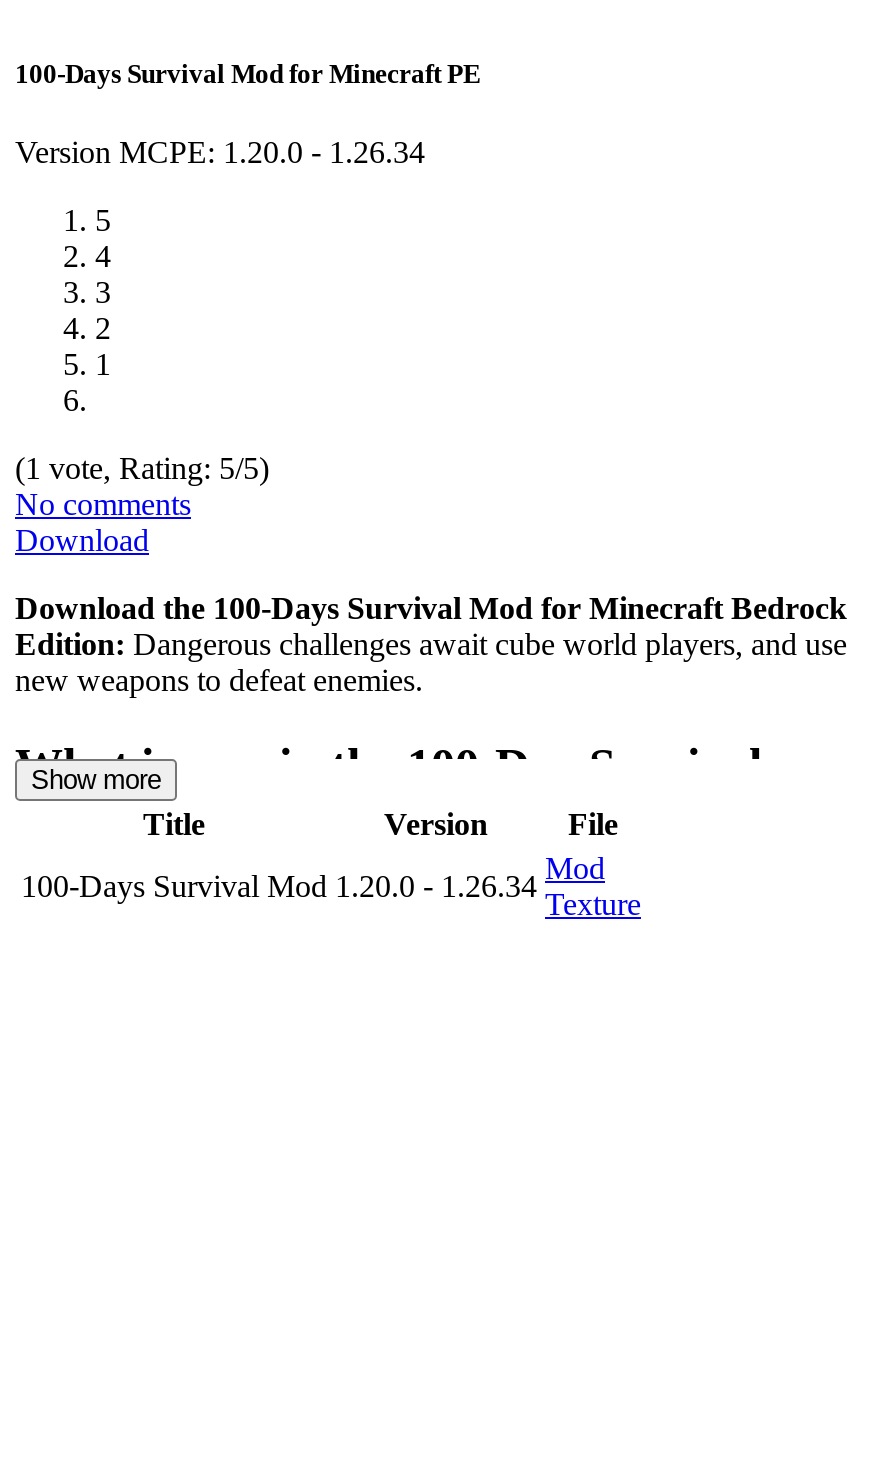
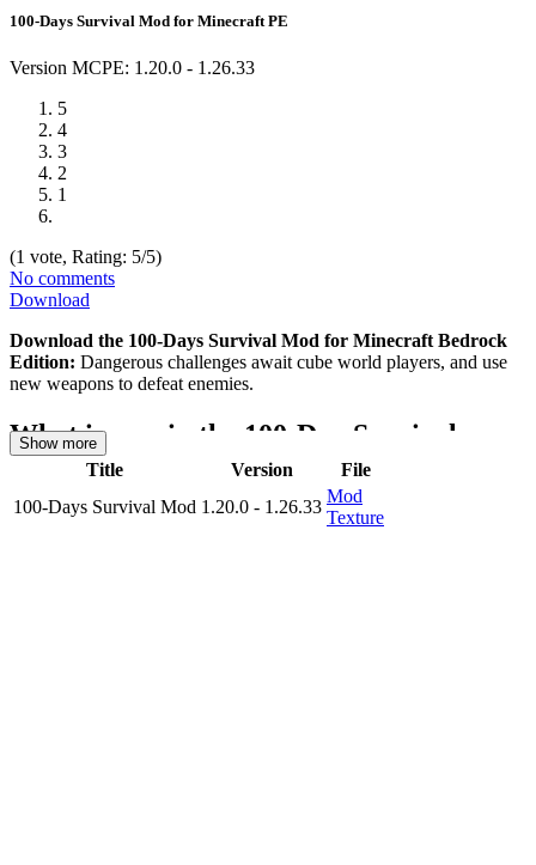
- Version MCPE: 1.20.0 - 1.26.34
+ Version MCPE: 1.20.0 - 1.26.33

- 100-Days Survival Mod 1.20.0 - 1.26.34
+ 100-Days Survival Mod 1.20.0 - 1.26.33
